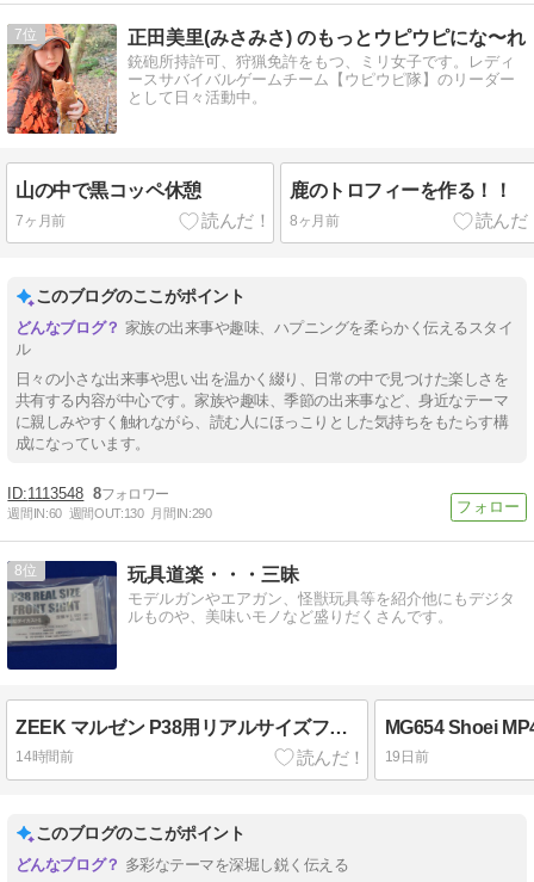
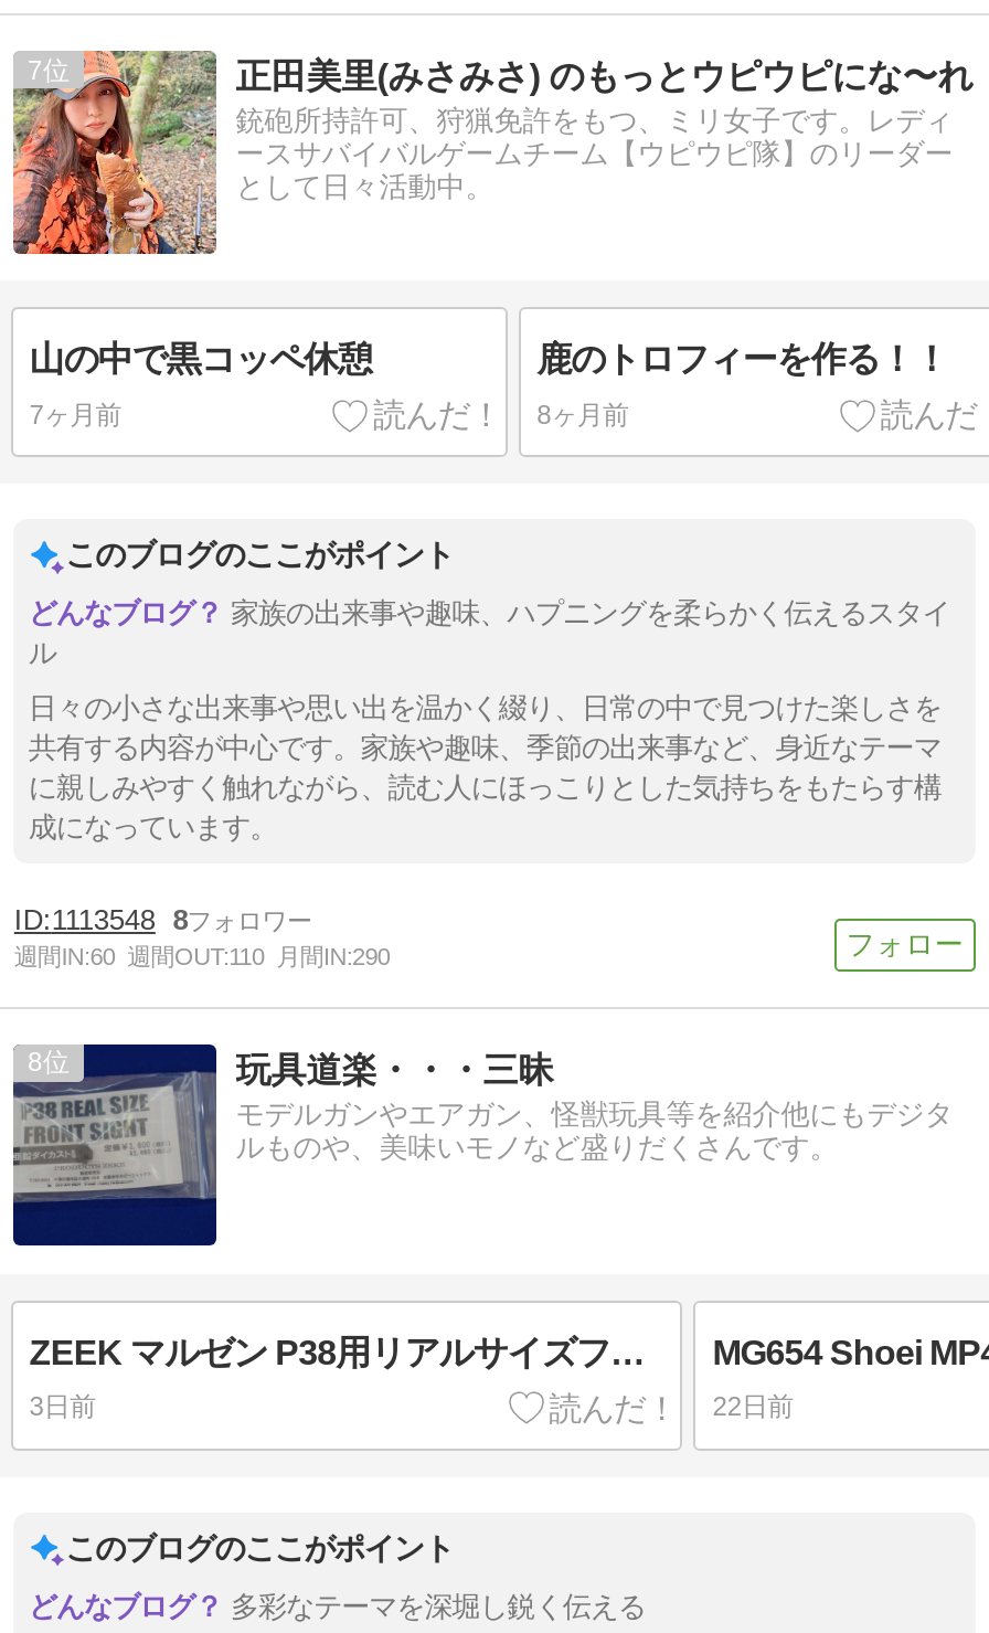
- 週間IN:60 週間OUT:130 月間IN:290
+ 週間IN:60 週間OUT:110 月間IN:290

- 14時間前
+ 3日前

- 19日前
+ 22日前
